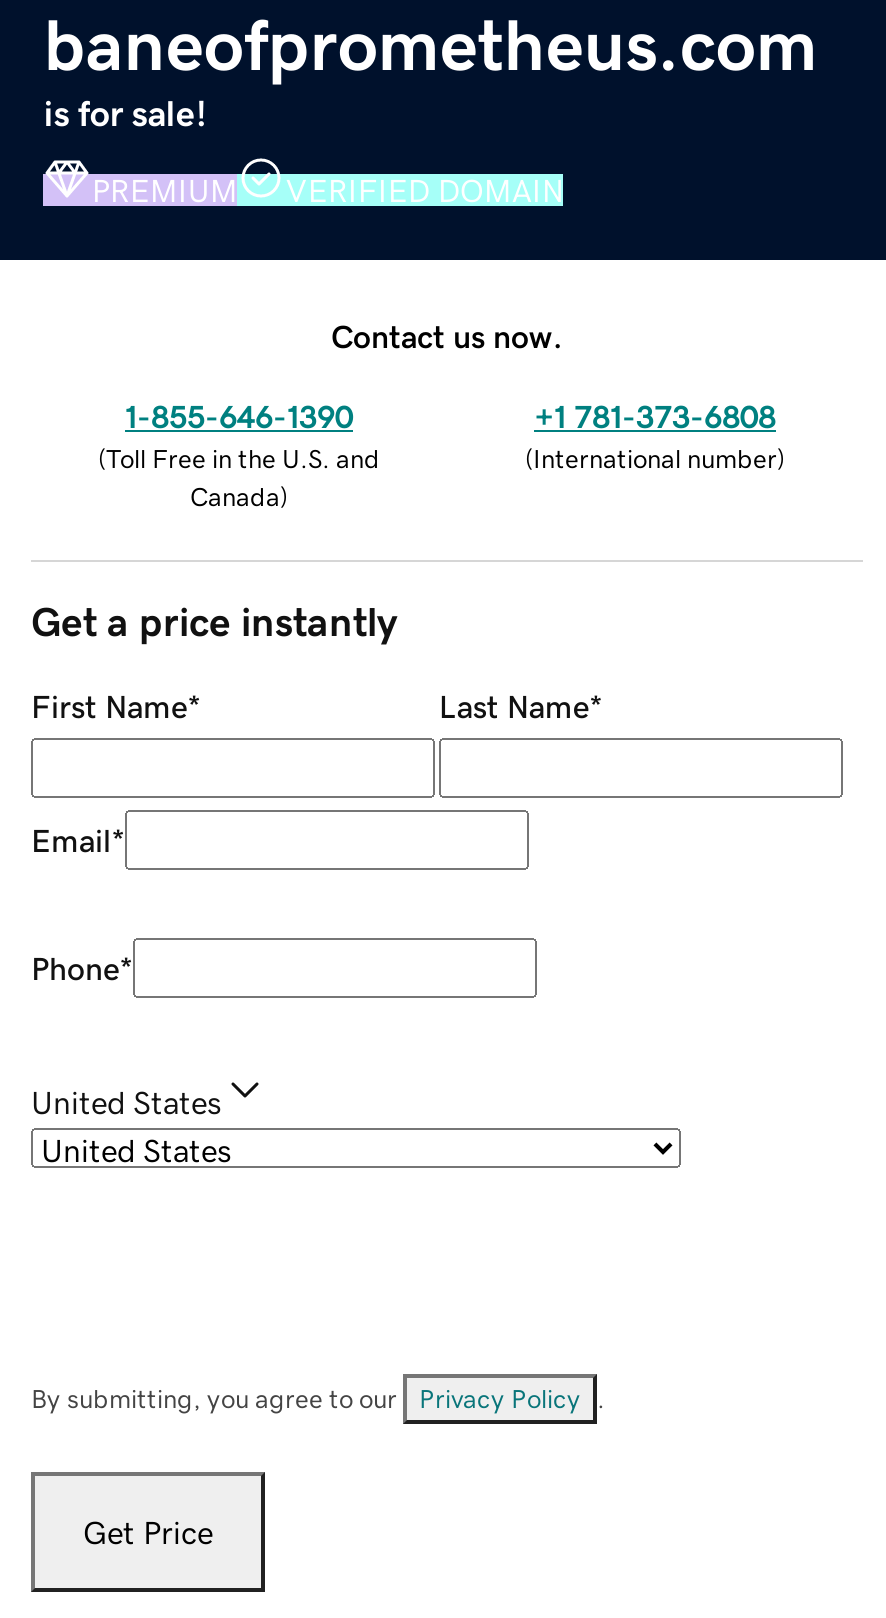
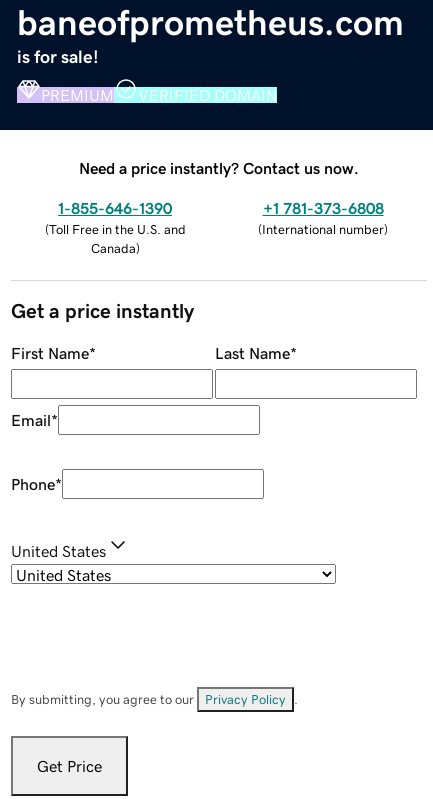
- Contact us now.
+ Need a price instantly? Contact us now.
